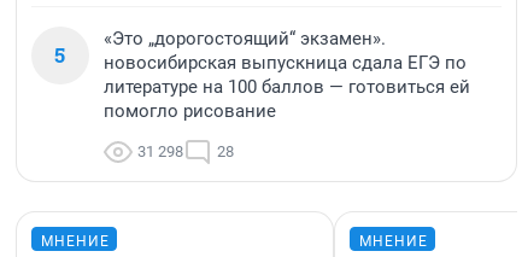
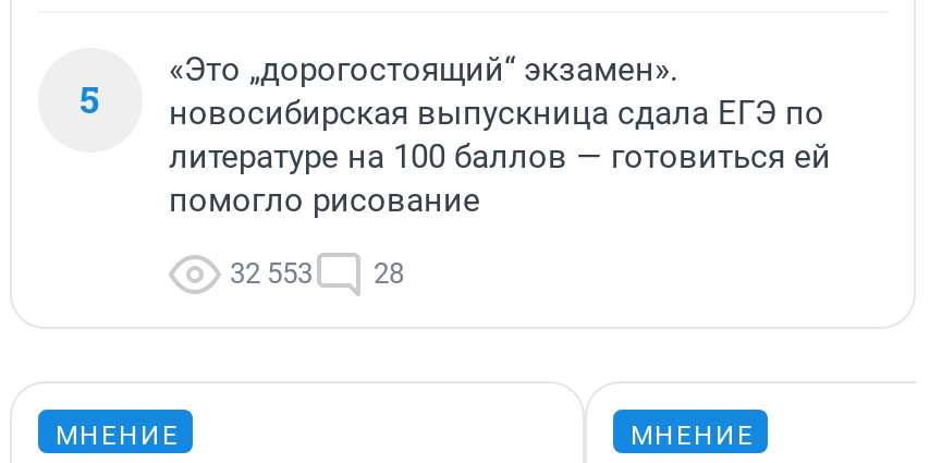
- 31 298 28
+ 32 553 28
